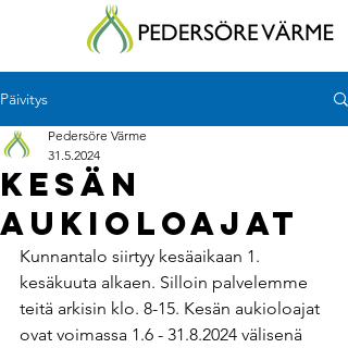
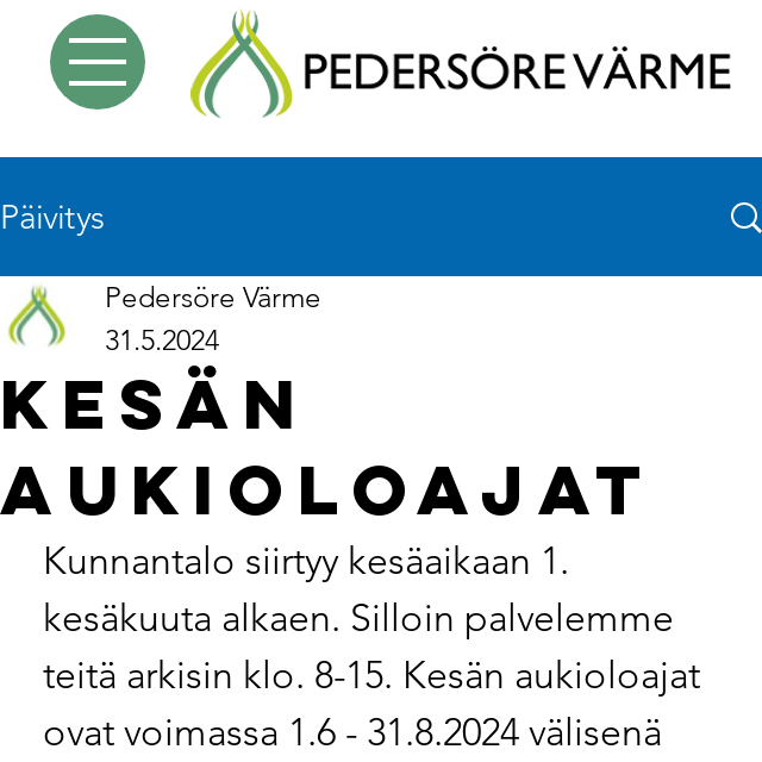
+ [image]
